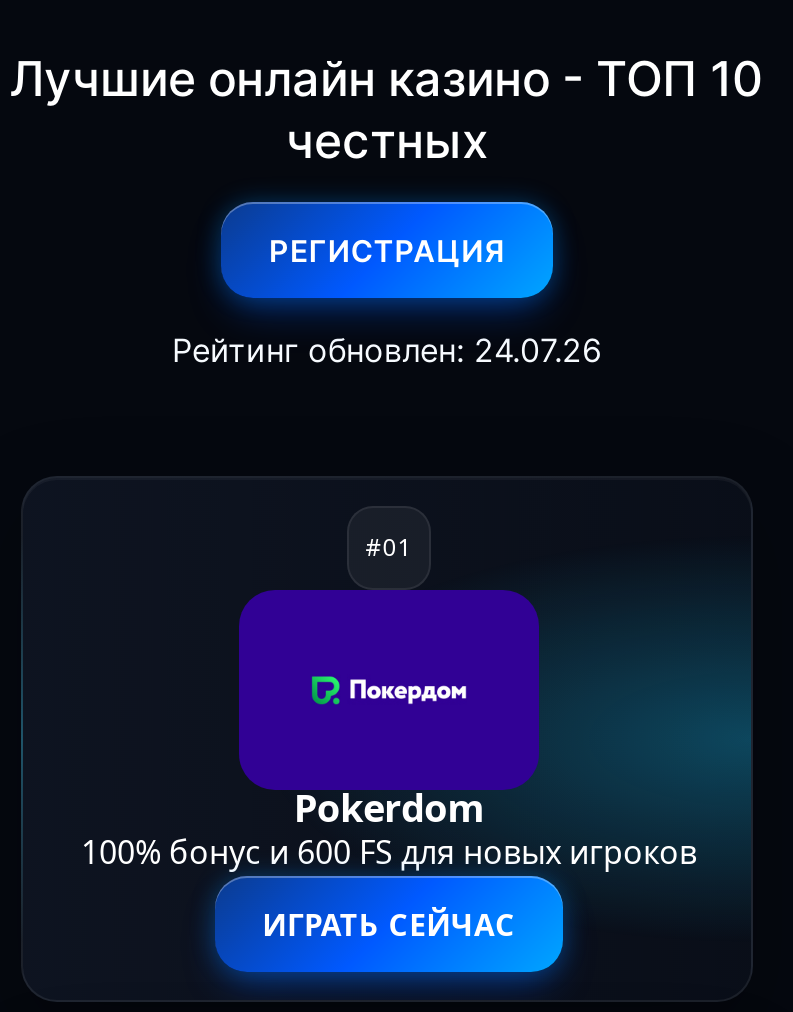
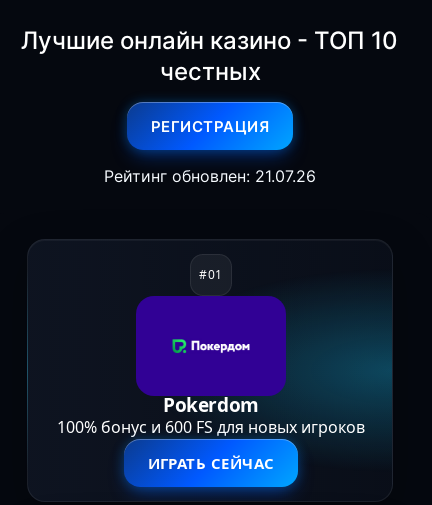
- Рейтинг обновлен: 24.07.26
+ Рейтинг обновлен: 21.07.26
